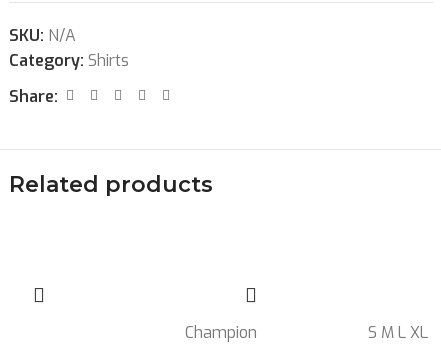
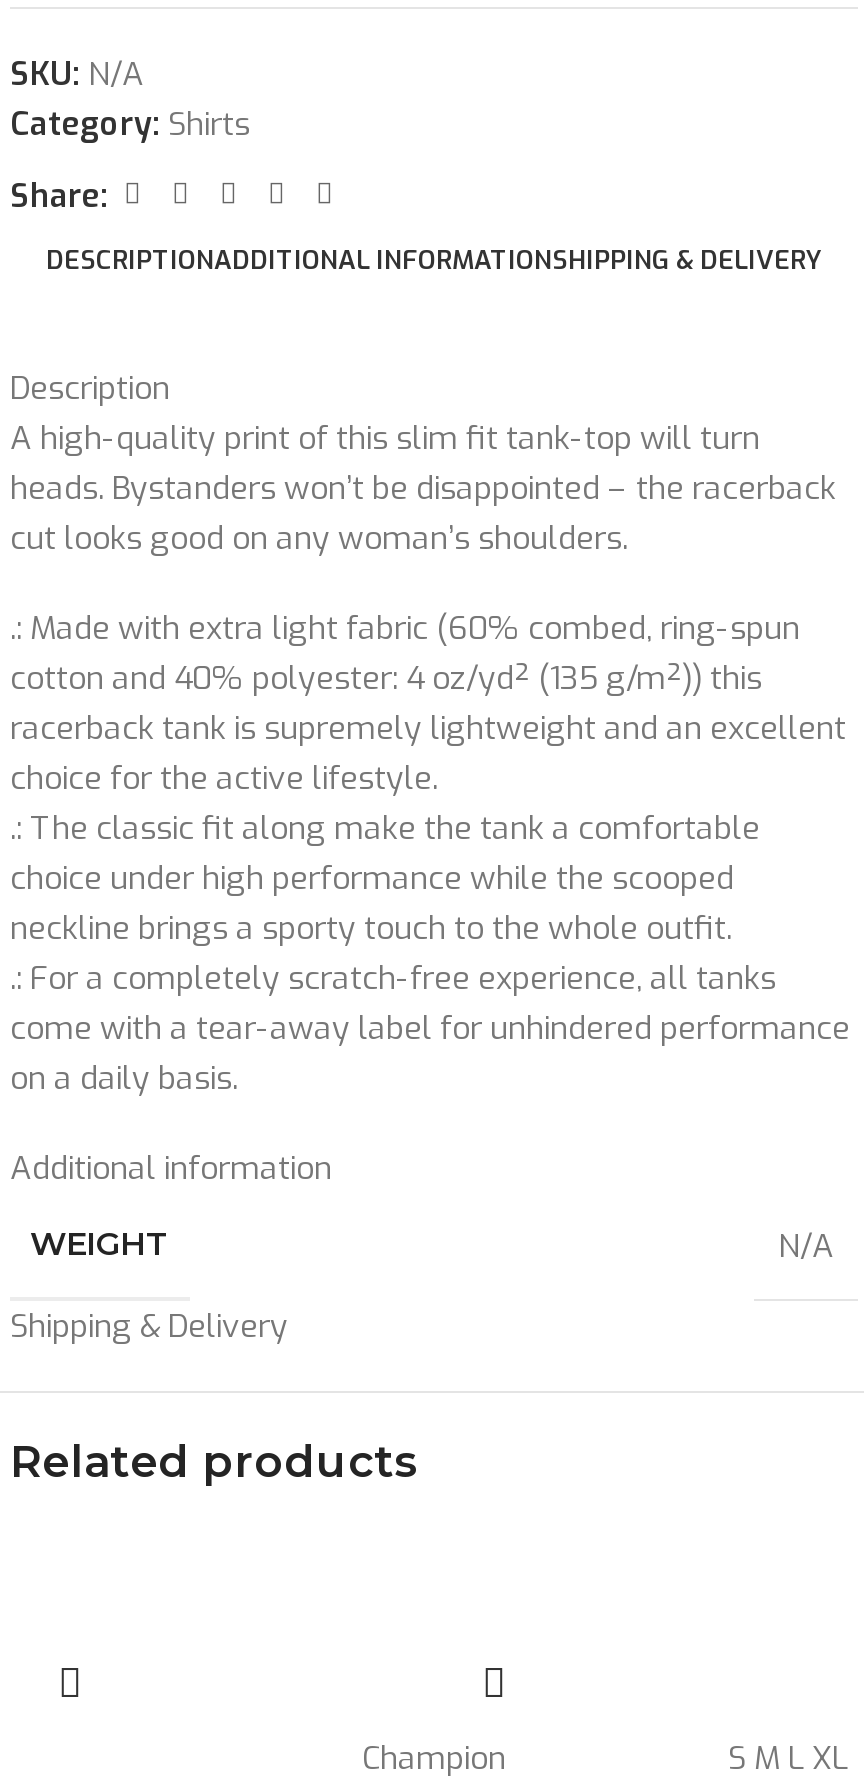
+ DESCRIPTIONADDITIONAL INFORMATIONSHIPPING & DELIVERY
+ Description
+ A high-quality print of this slim fit tank-top will turn
+ heads. Bystanders won’t be disappointed – the racerback
+ cut looks good on any woman’s shoulders.
+ .: Made with extra light fabric (60% combed, ring-spun
+ cotton and 40% polyester: 4 oz/yd² (135 g/m²)) this
+ racerback tank is supremely lightweight and an excellent
+ choice for the active lifestyle.
+ .: The classic fit along make the tank a comfortable
+ choice under high performance while the scooped
+ neckline brings a sporty touch to the whole outfit.
+ .: For a completely scratch-free experience, all tanks
+ come with a tear-away label for unhindered performance
+ on a daily basis.
+ Additional information
+ WEIGHT
+ N/A
+ Shipping & Delivery
